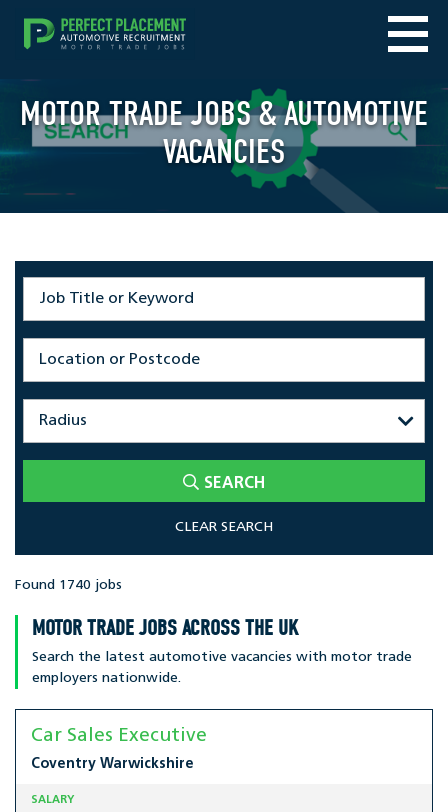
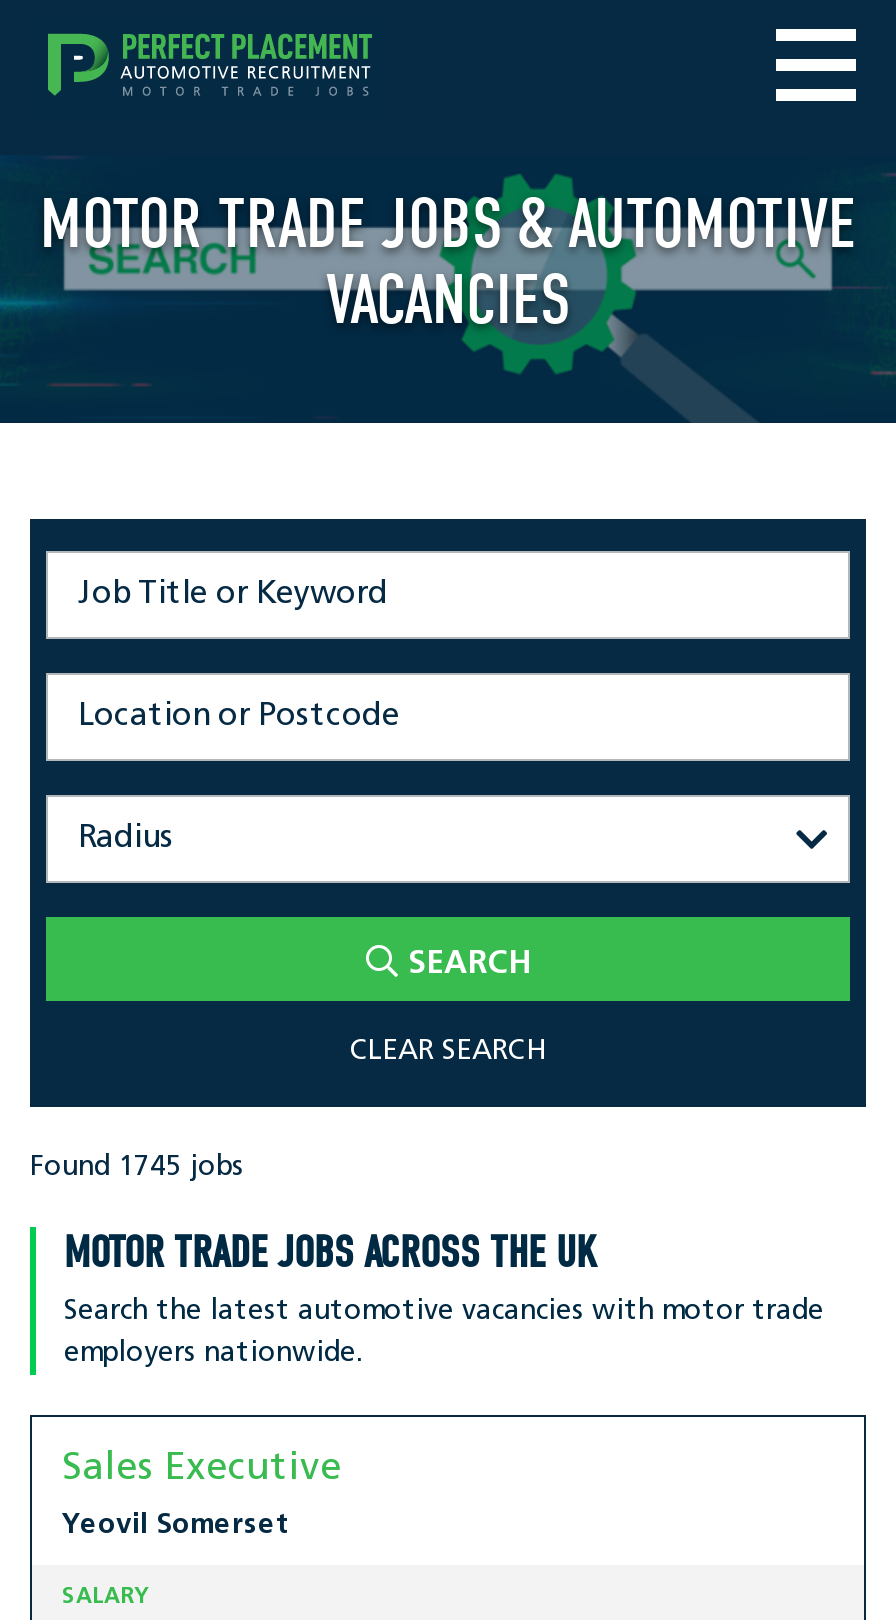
- Found 1740 jobs
+ Found 1745 jobs

- Car Sales Executive
+ Sales Executive

- Coventry Warwickshire
+ Yeovil Somerset
